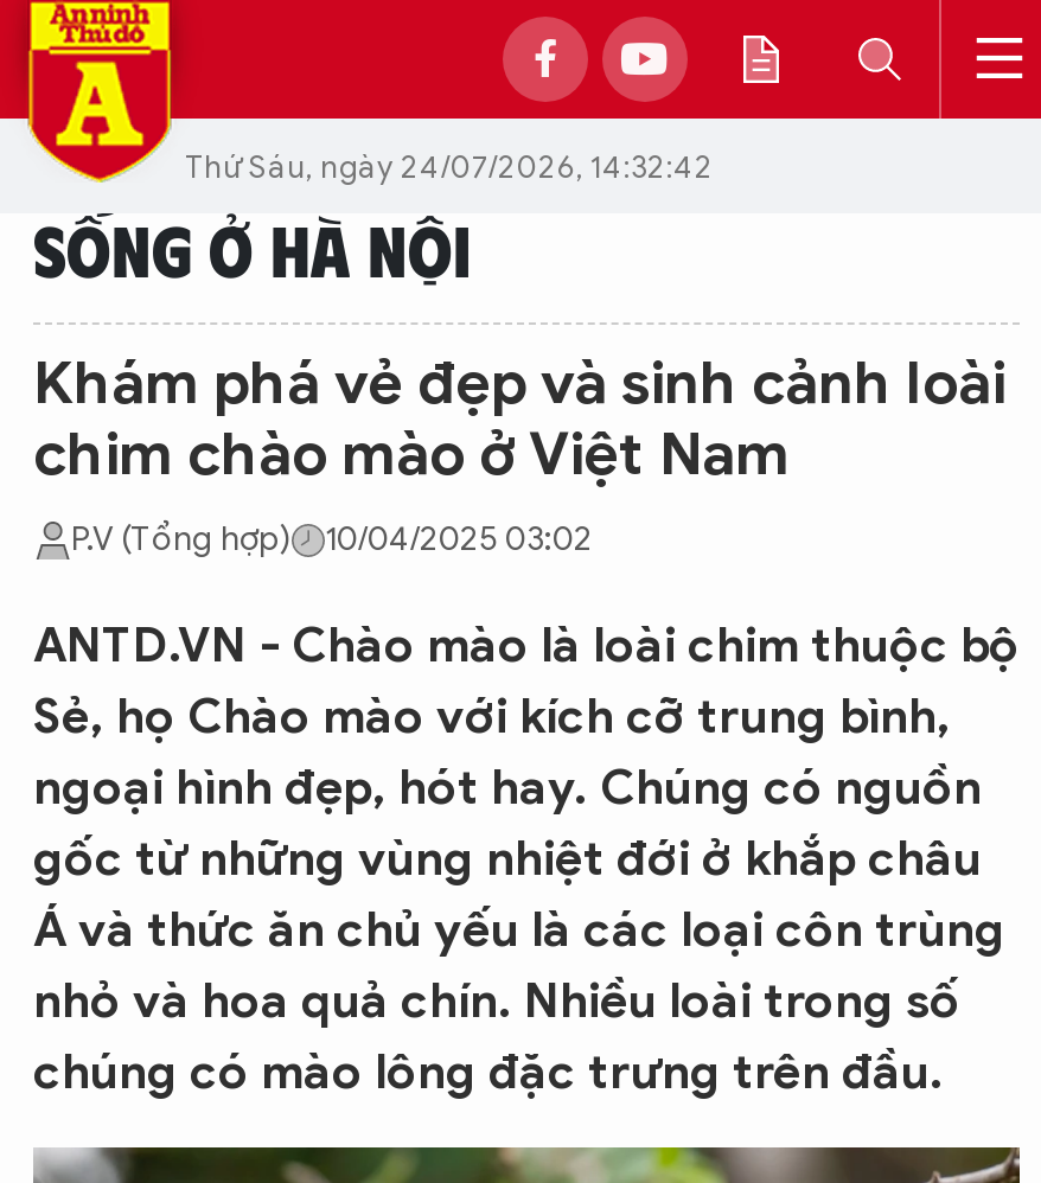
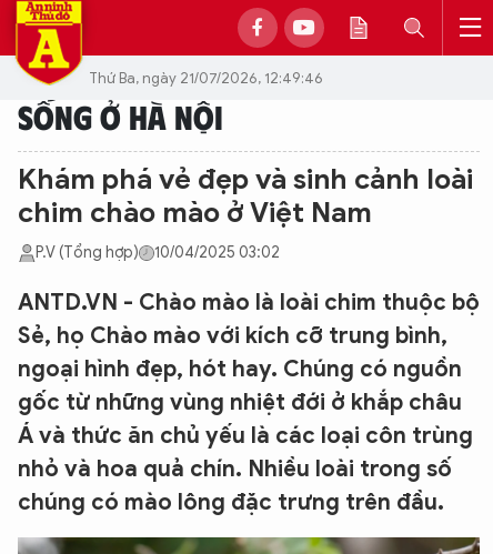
- Thứ Sáu, ngày 24/07/2026, 14:32:42
+ Thứ Ba, ngày 21/07/2026, 12:49:46
